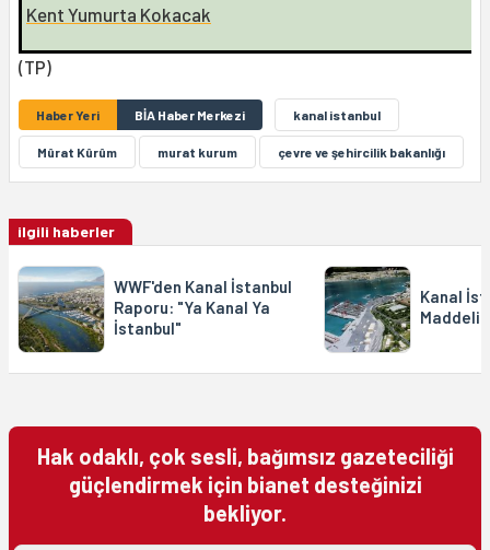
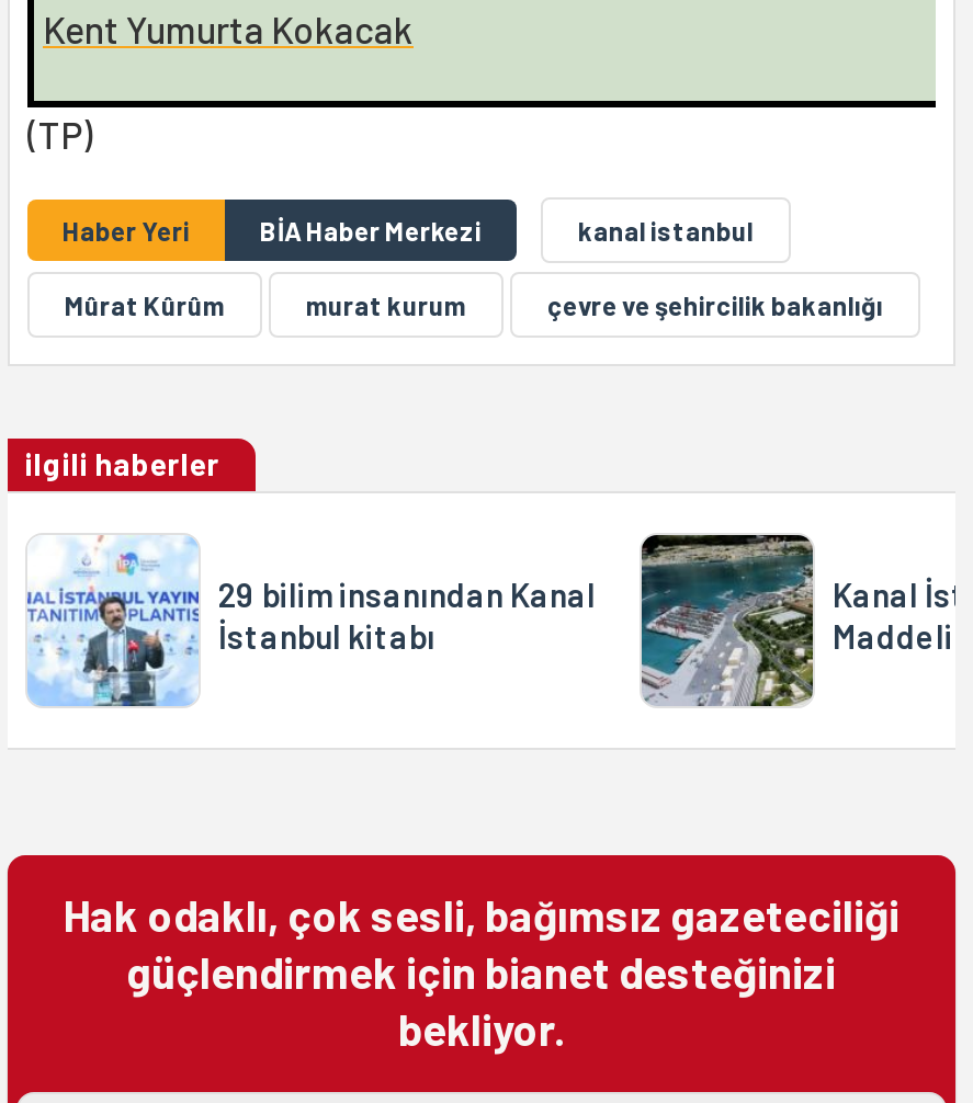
- [image]
- WWF'den Kanal İstanbul
- Raporu: "Ya Kanal Ya
- İstanbul"
+ [image]
+ 29 bilim insanından Kanal
+ İstanbul kitabı
